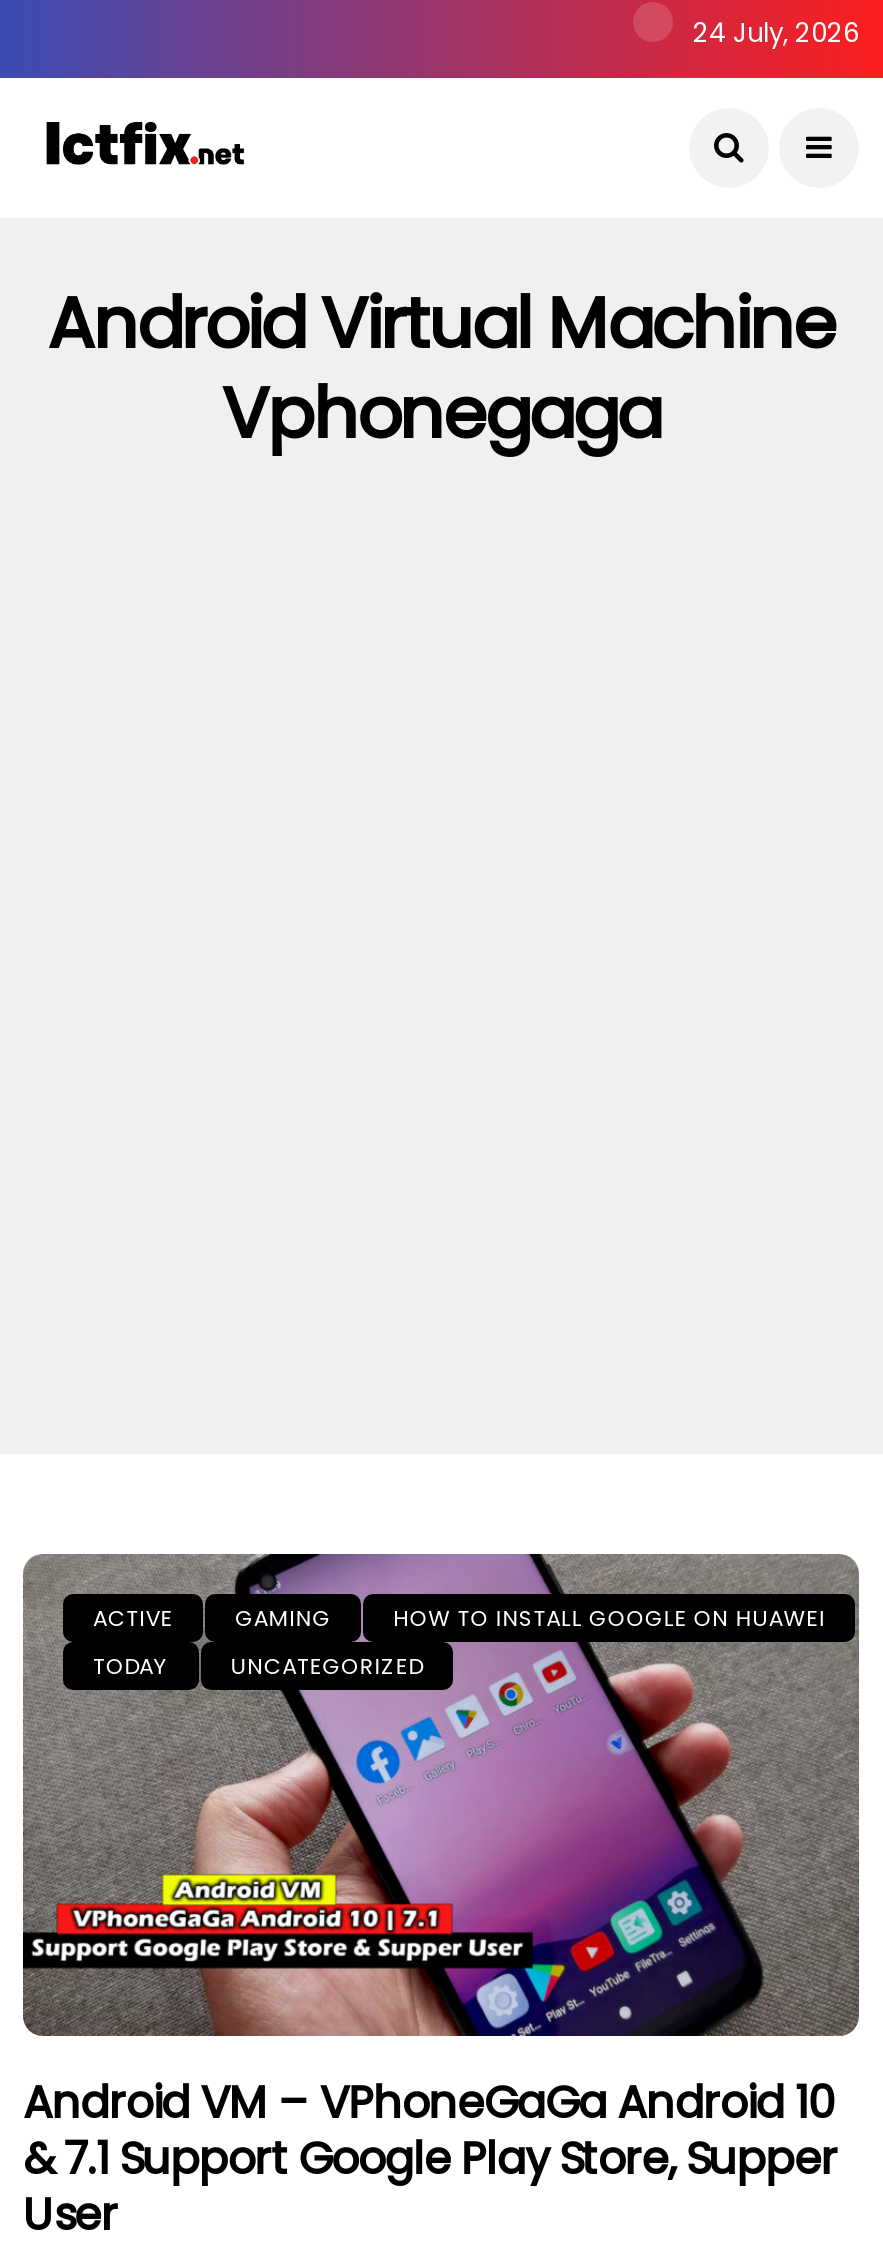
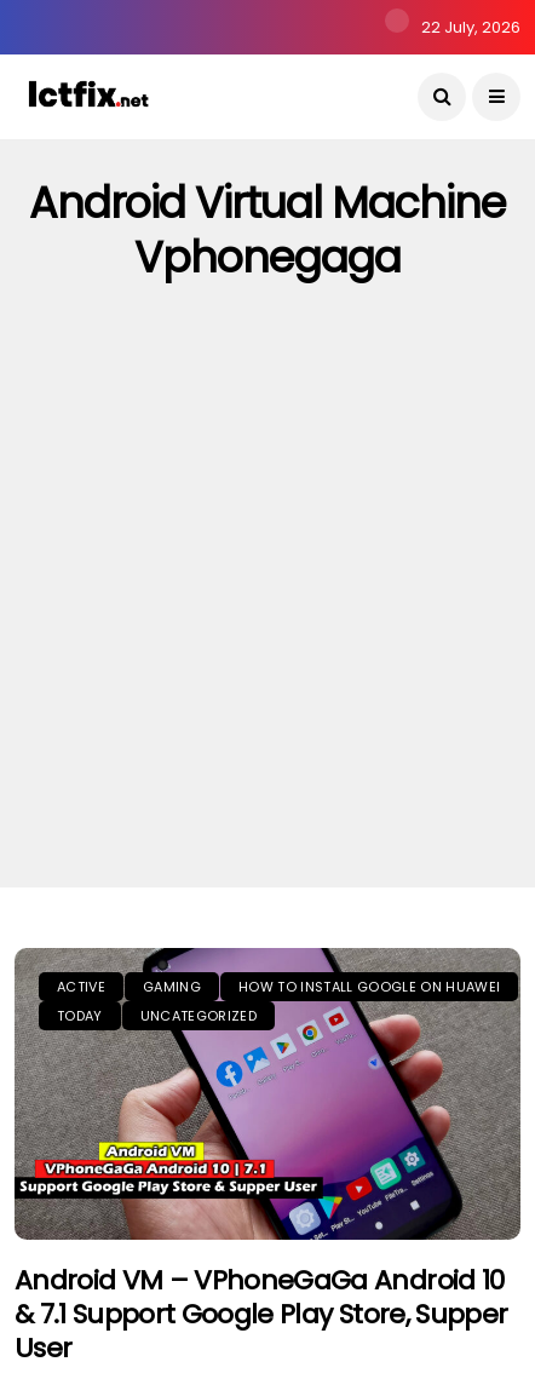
- 24 July, 2026
+ 22 July, 2026
